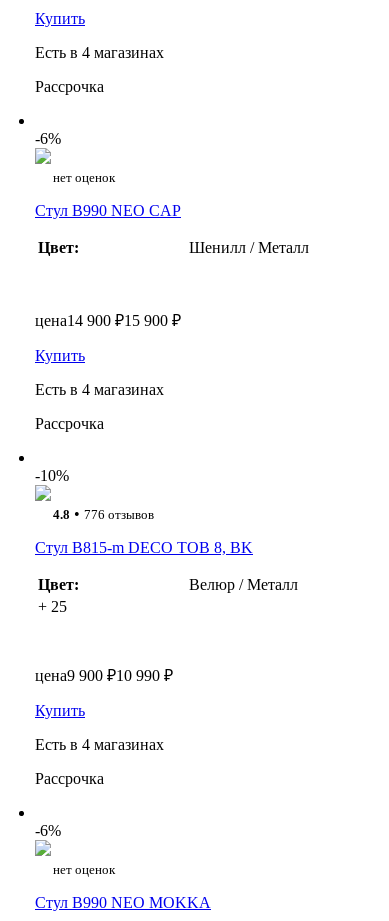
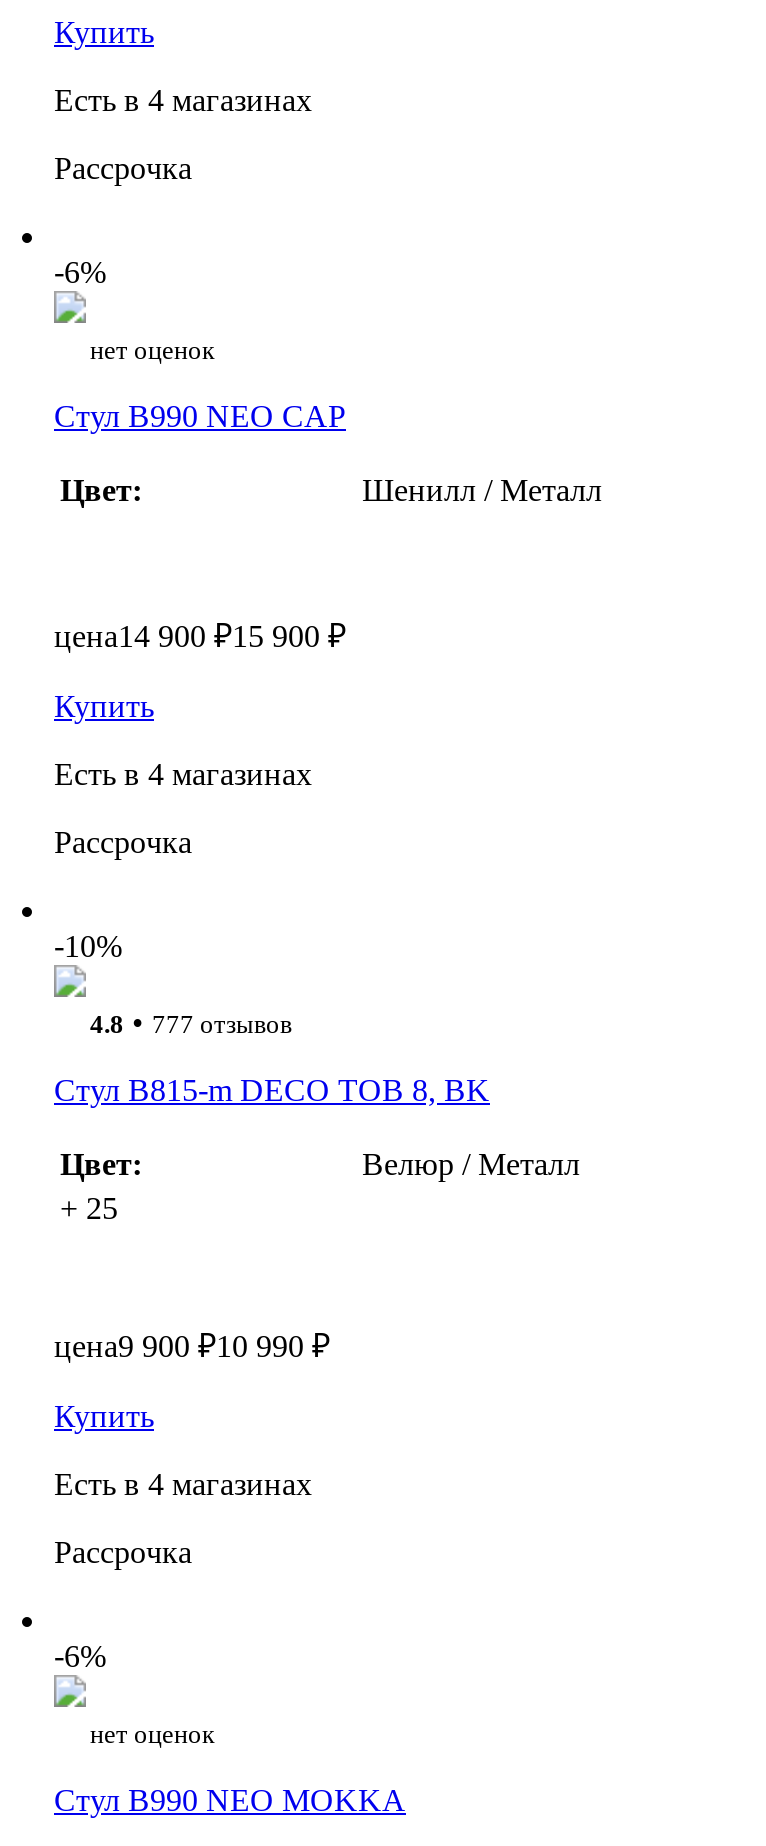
- 4.8 • 776 отзывов
+ 4.8 • 777 отзывов
